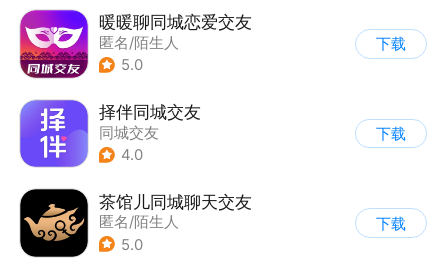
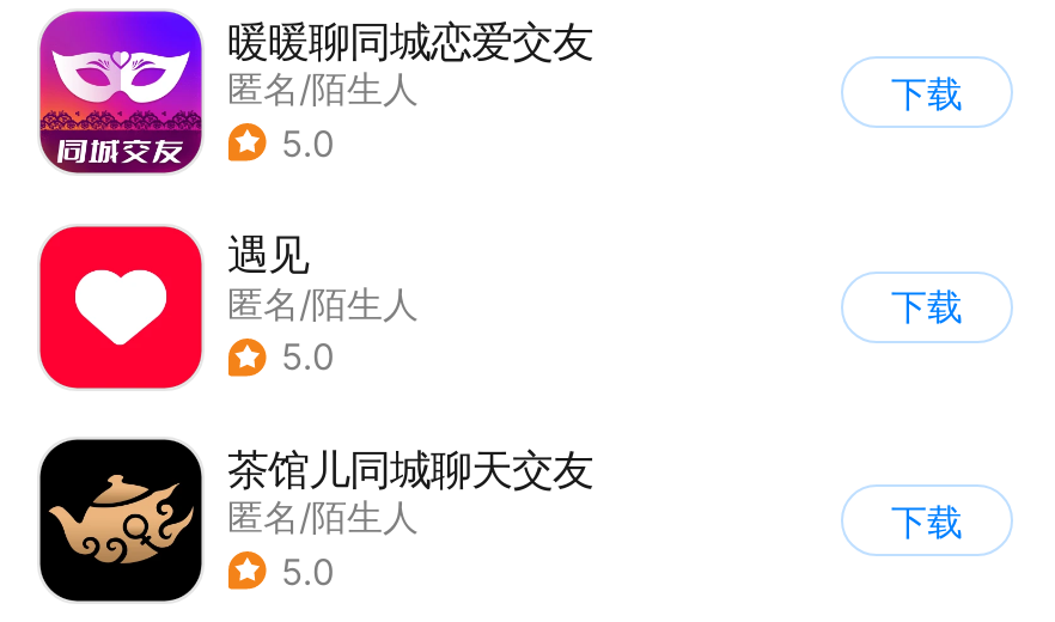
- [image]
- 择伴同城交友
- 同城交友
- 4.0
+ [image]
+ 遇见
+ 匿名/陌生人
+ 5.0
